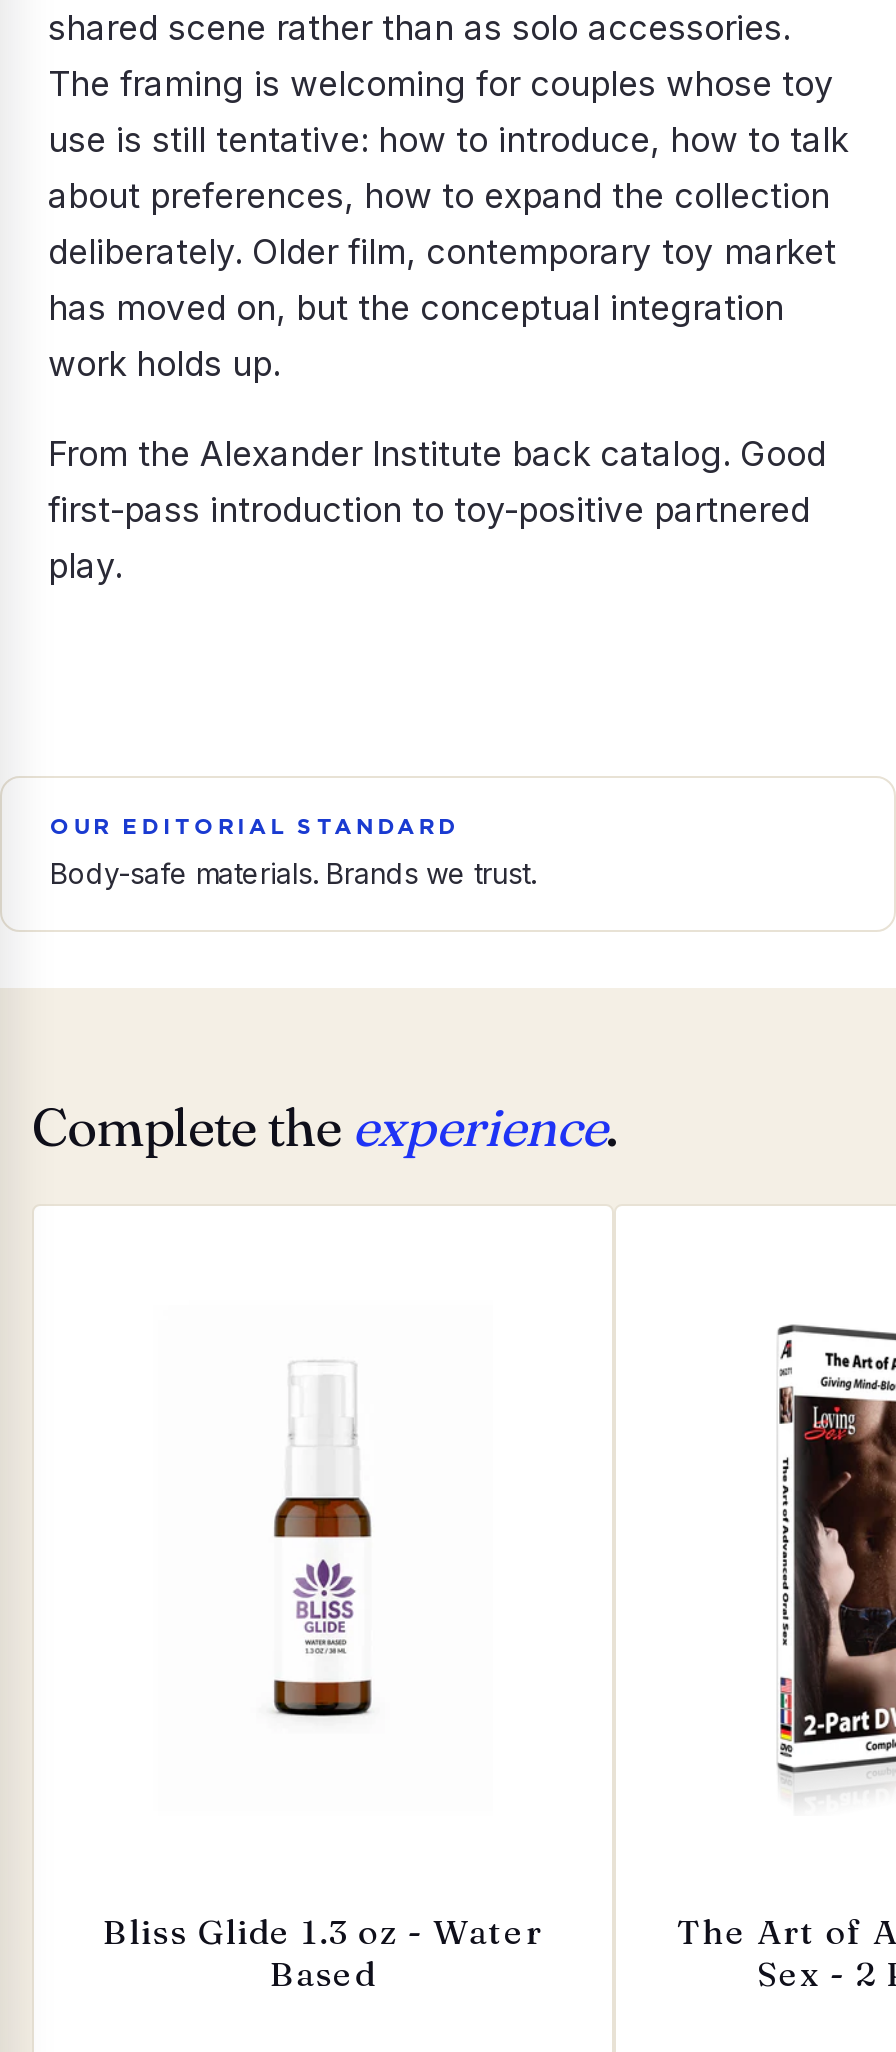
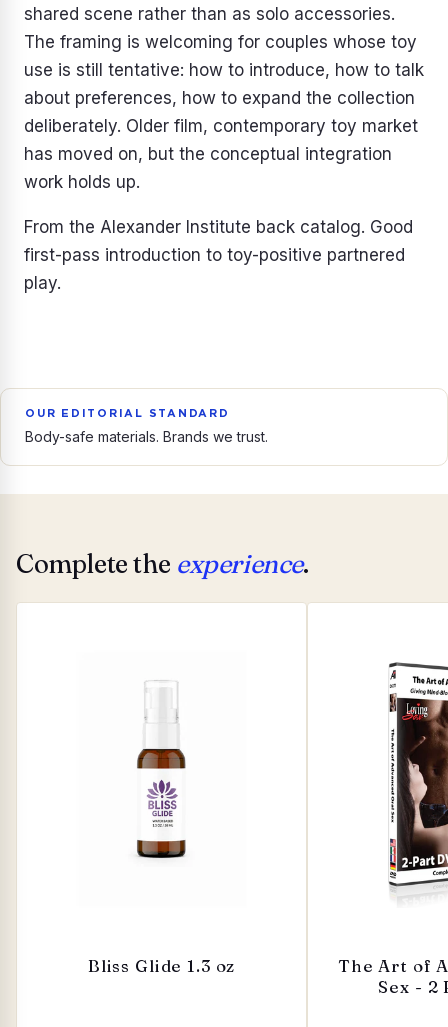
- Bliss Glide 1.3 oz - Water
- Based
+ Bliss Glide 1.3 oz
